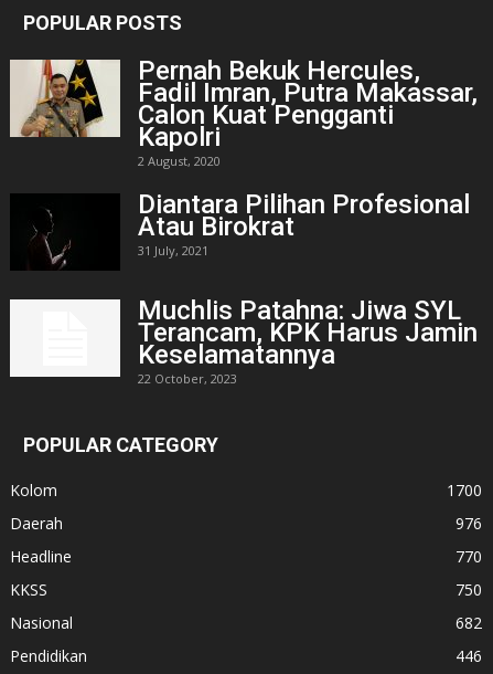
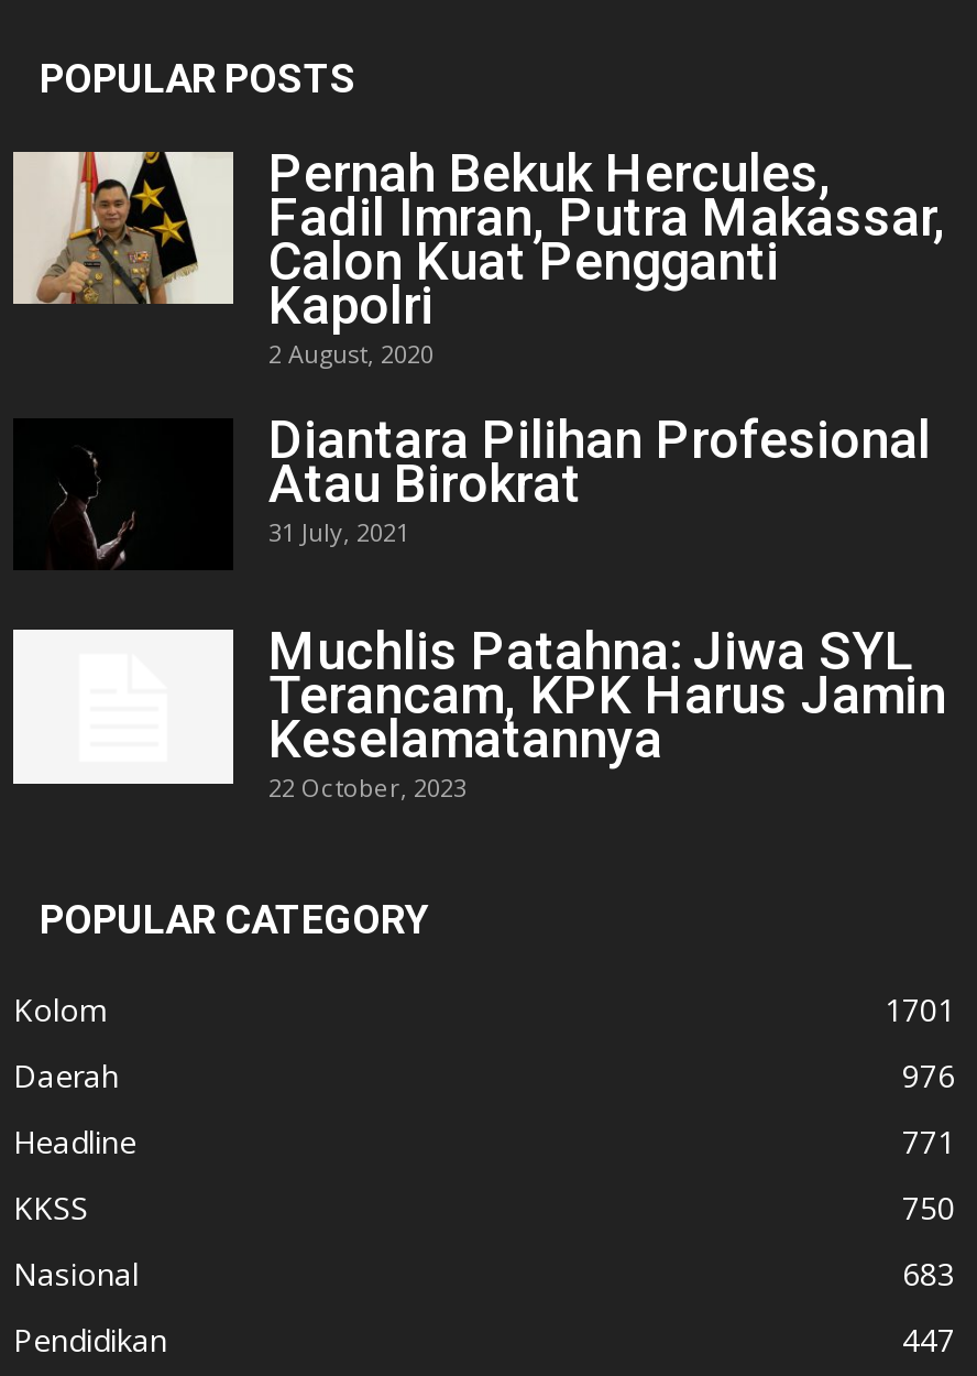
- 1700
+ 1701

- 770
+ 771

- 682
+ 683

- 446
+ 447
